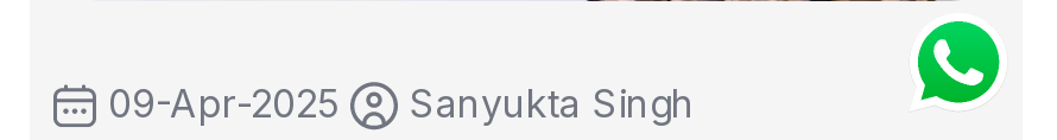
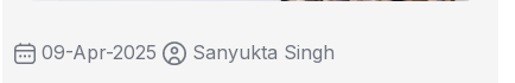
- [image]
